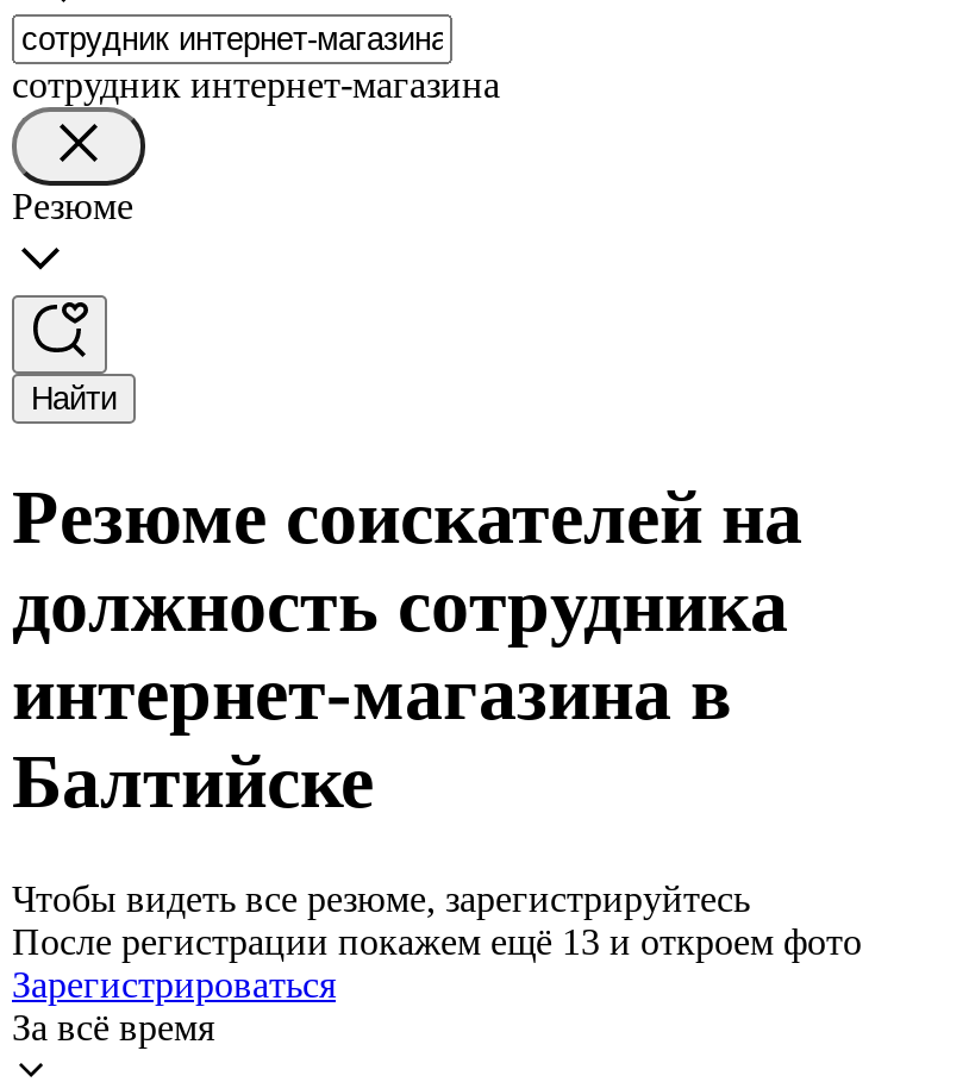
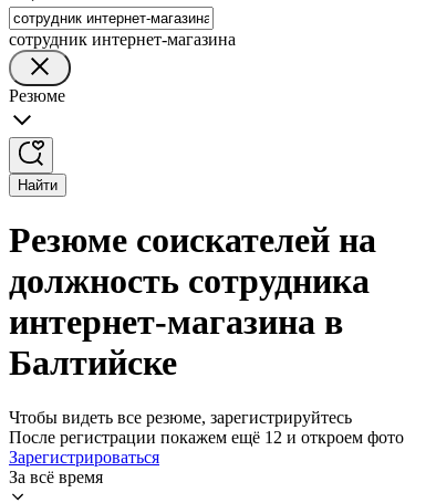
- После регистрации покажем ещё 13 и откроем фото
+ После регистрации покажем ещё 12 и откроем фото
